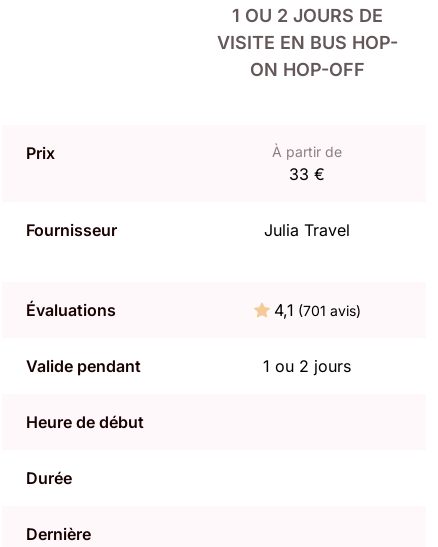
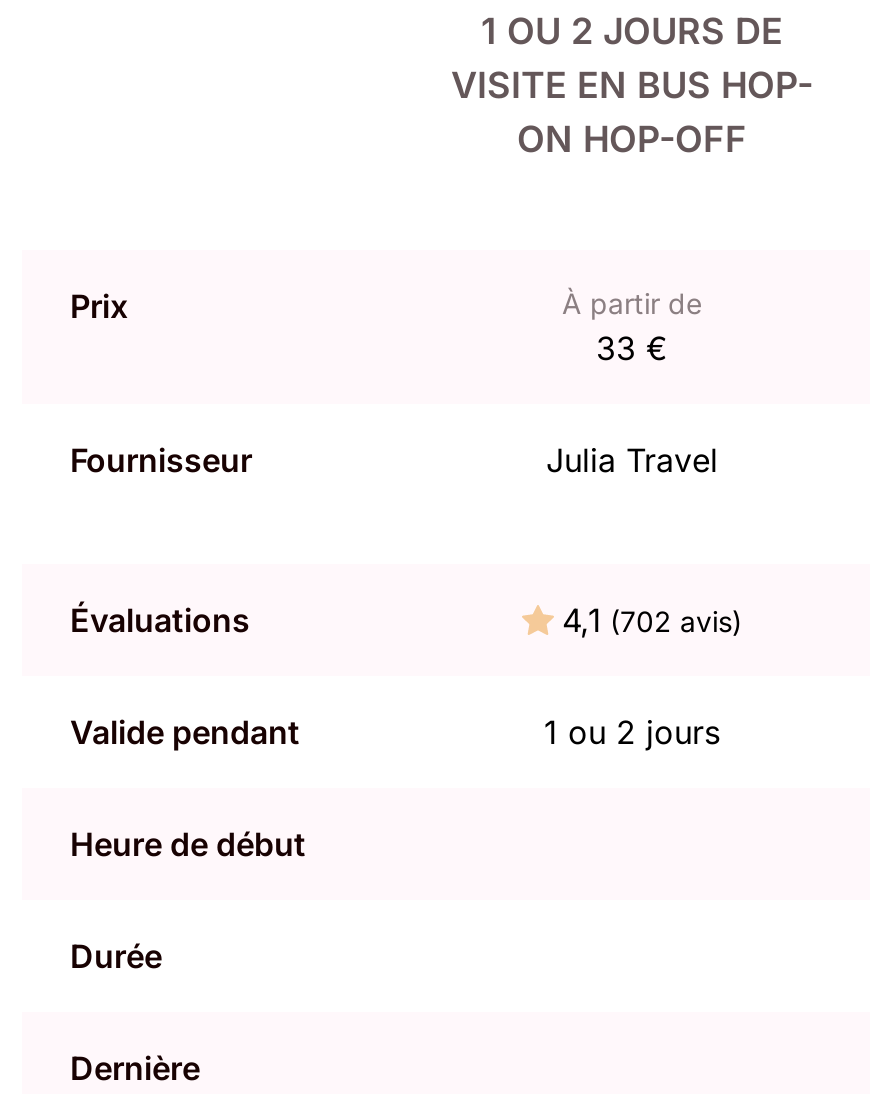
- 4,1 (701 avis)
+ 4,1 (702 avis)
